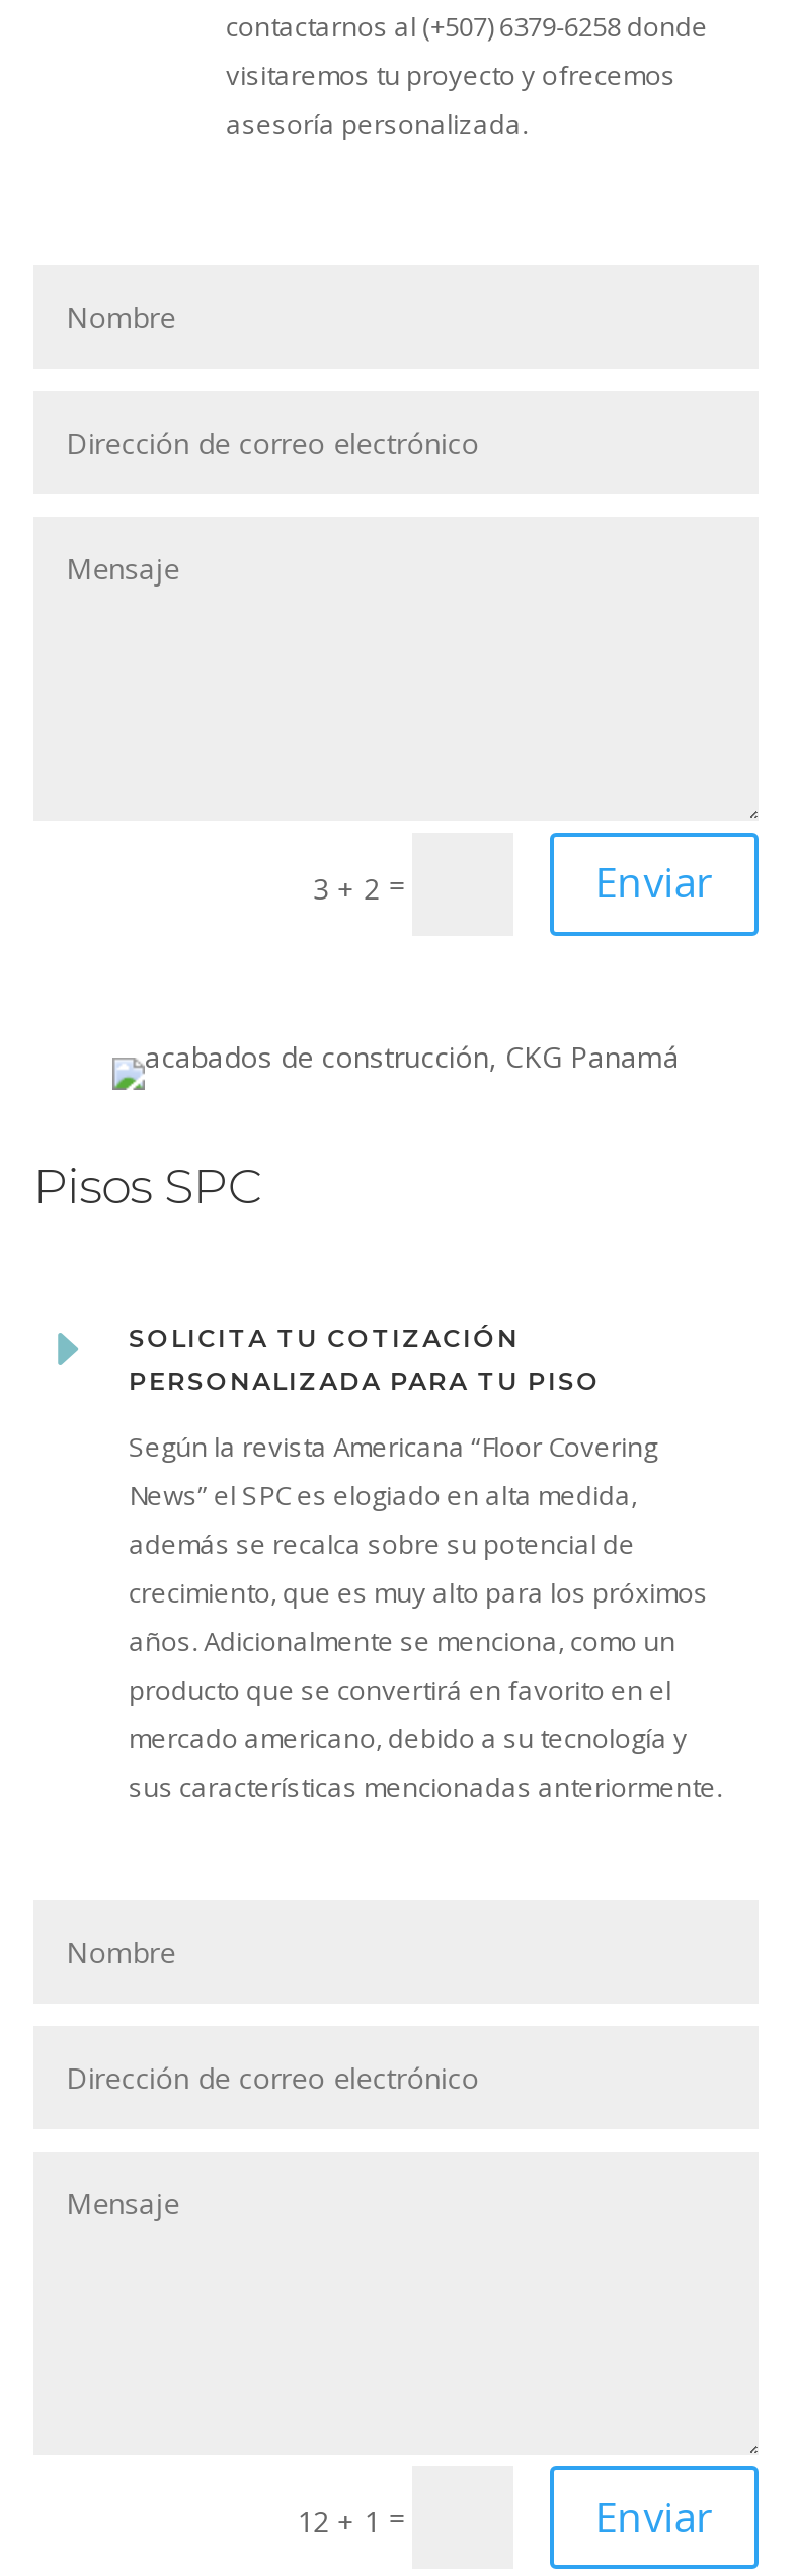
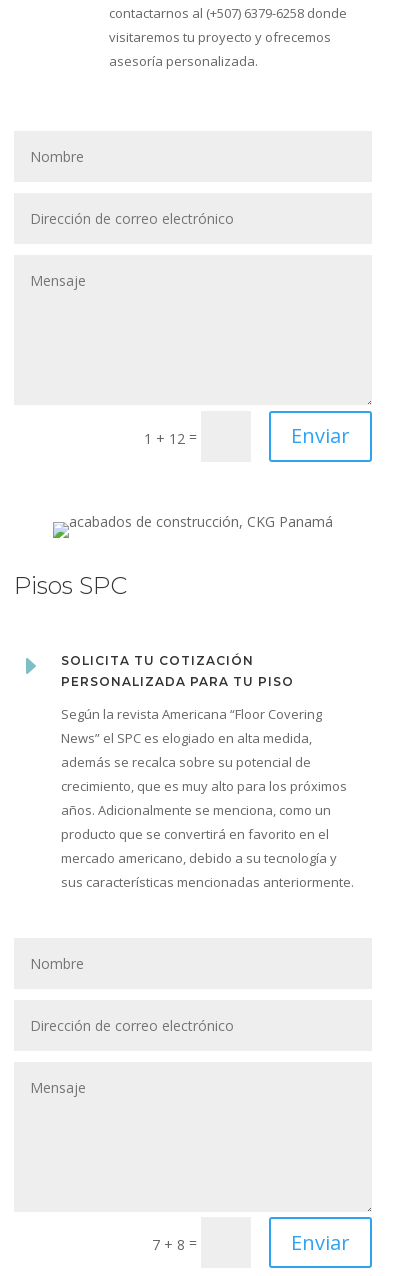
- 3 + 2 =
+ 1 + 12 =

- 12 + 1 =
+ 7 + 8 =
